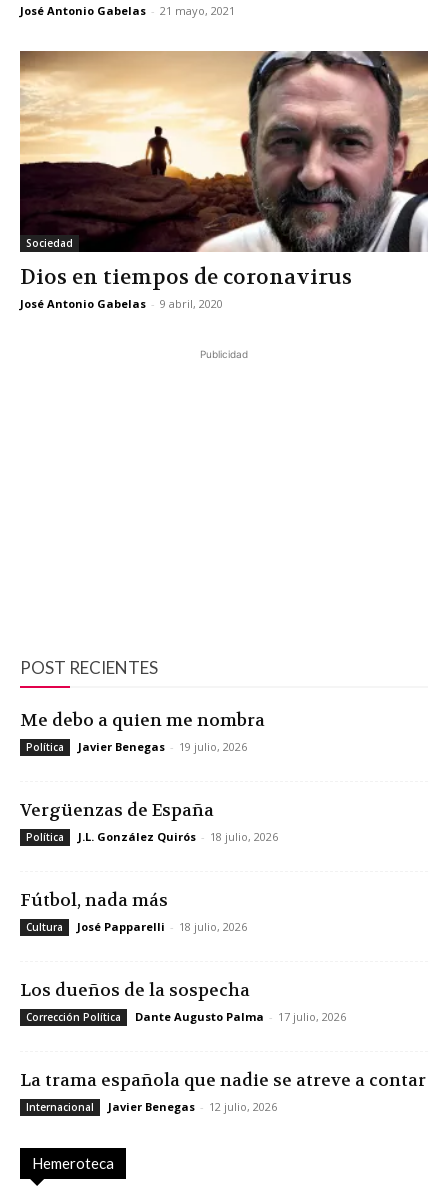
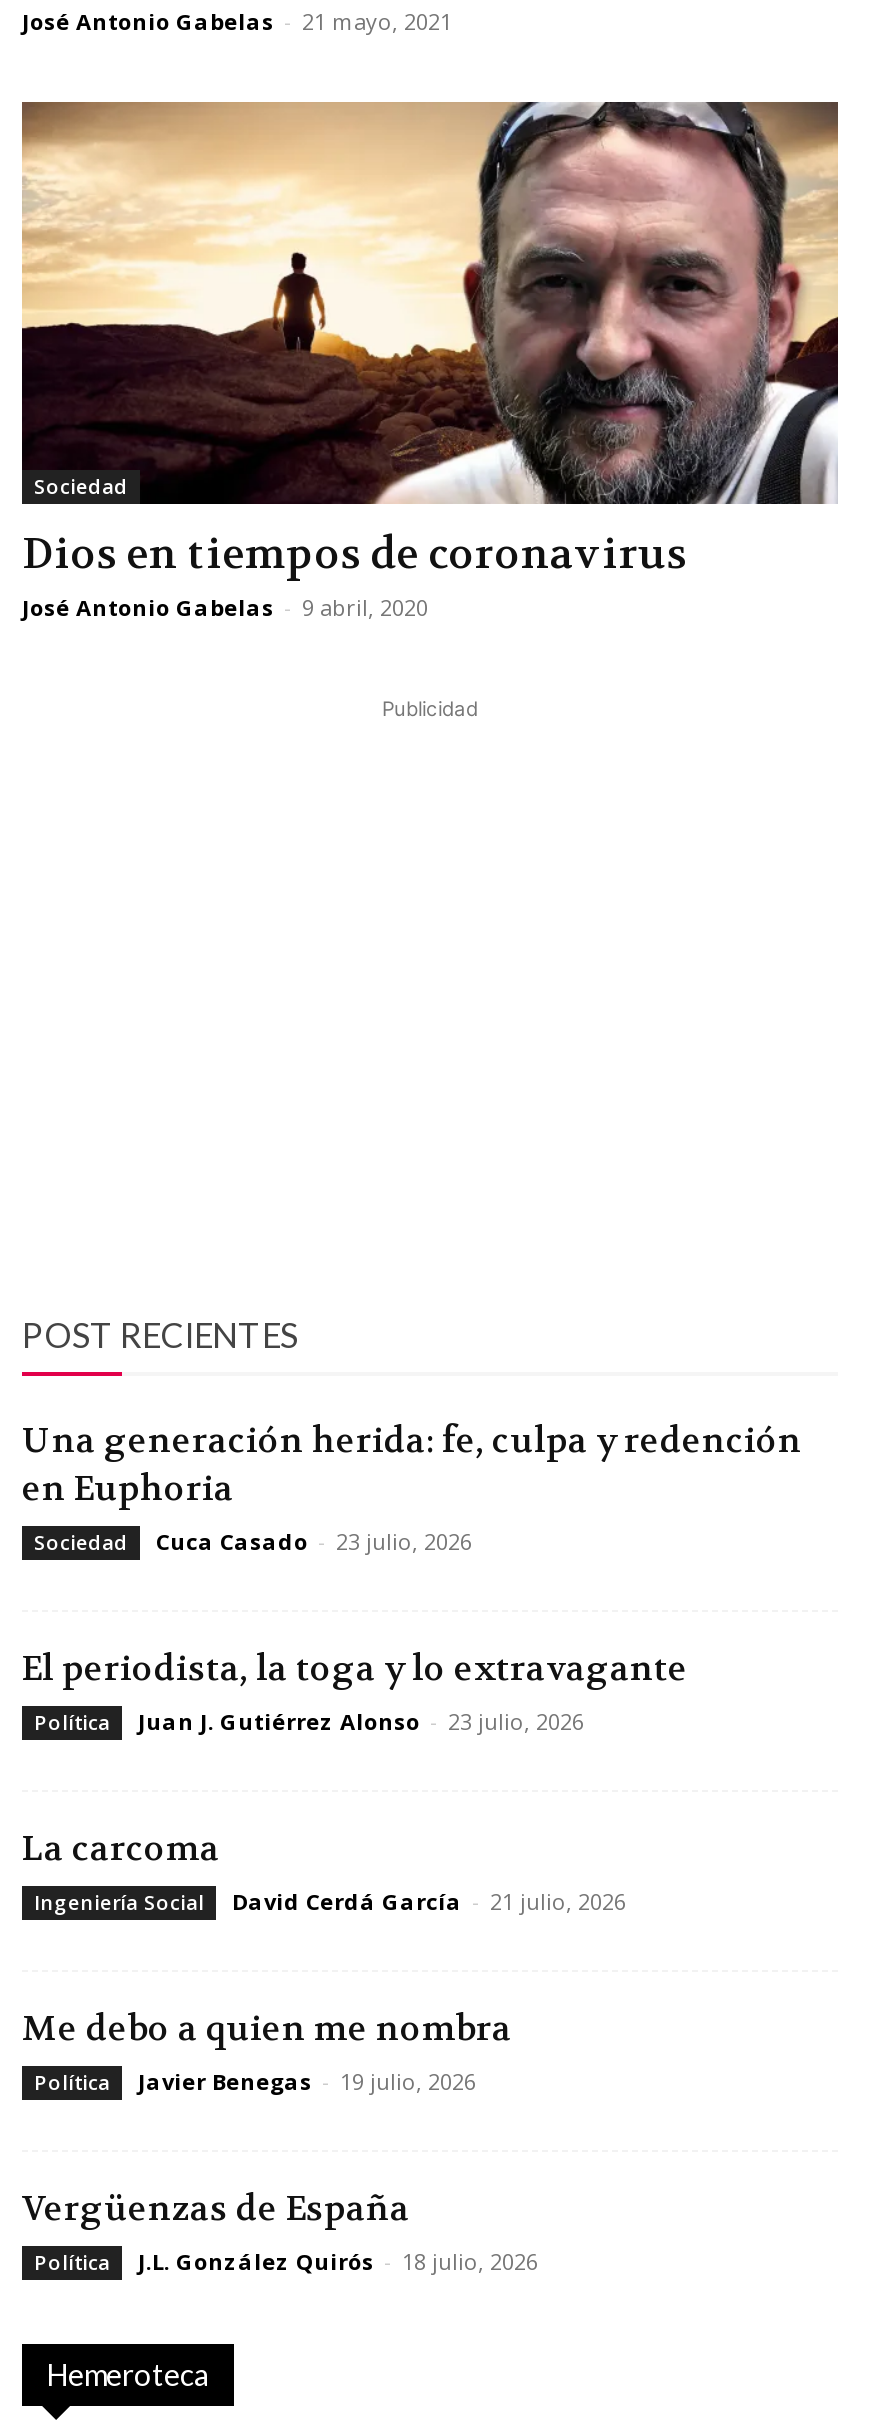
+ Una generación herida: fe, culpa y redención
+ en Euphoria
+ Sociedad
+ Cuca Casado - 23 julio, 2026
+ El periodista, la toga y lo extravagante
+ Política
+ Juan J. Gutiérrez Alonso - 23 julio, 2026
+ La carcoma
+ Ingeniería Social
+ David Cerdá García - 21 julio, 2026

moved down: Me debo a quien me nombra | Política | Javier Benegas - 19 julio, 2026 | Vergüenzas de España | Política | J.L. González Quirós - 18 julio, 2026

- Fútbol, nada más
- Cultura
- José Papparelli - 18 julio, 2026
- Los dueños de la sospecha
- Corrección Política
- Dante Augusto Palma - 17 julio, 2026
- La trama española que nadie se atreve a contar
- Internacional
- Javier Benegas - 12 julio, 2026
